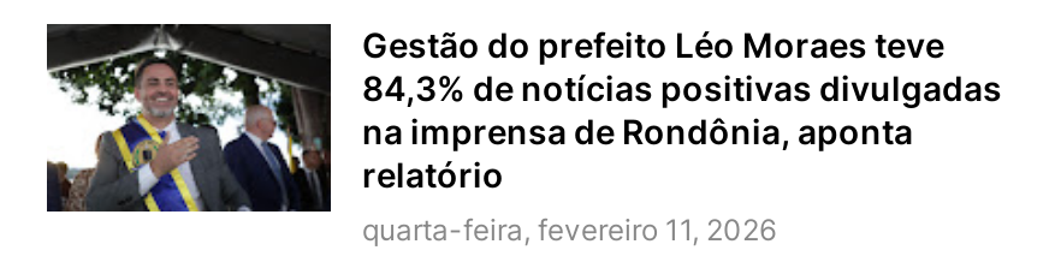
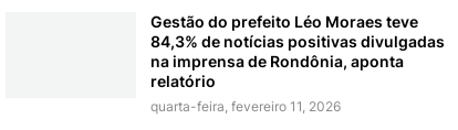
- [image]
